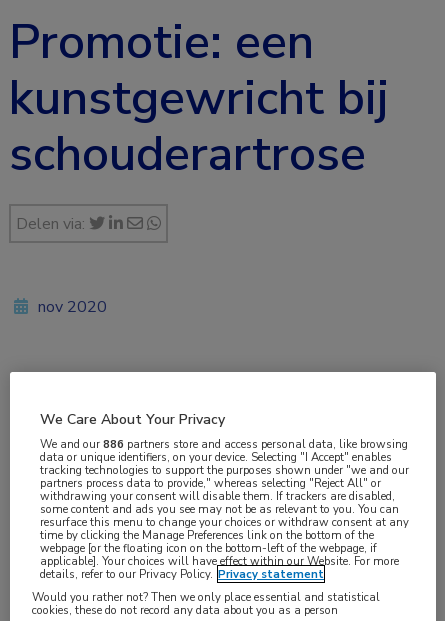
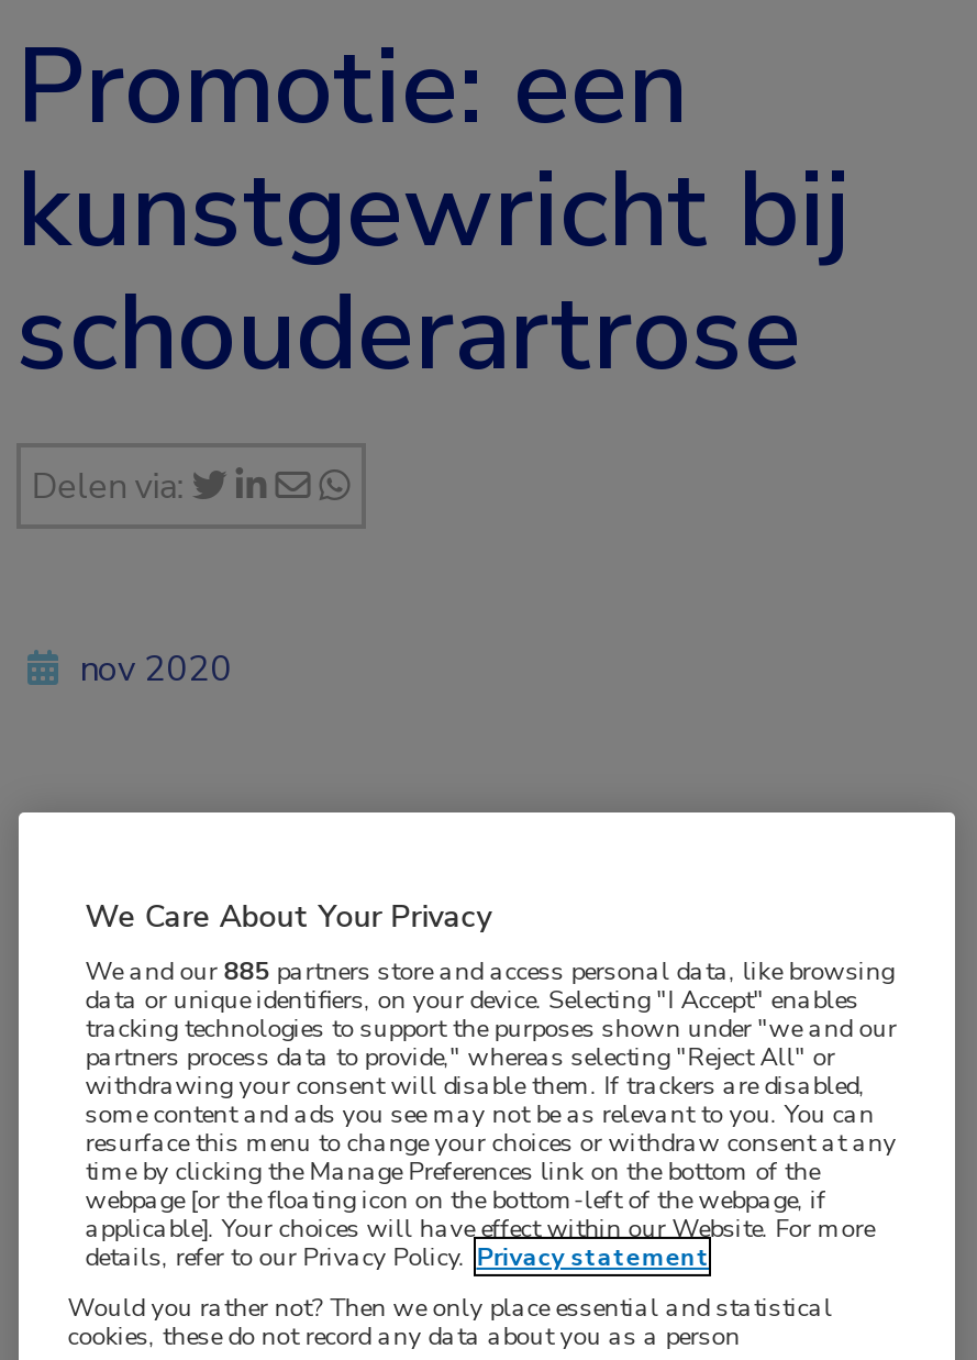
- We and our 886 partners store and access personal data, like browsing
+ We and our 885 partners store and access personal data, like browsing
